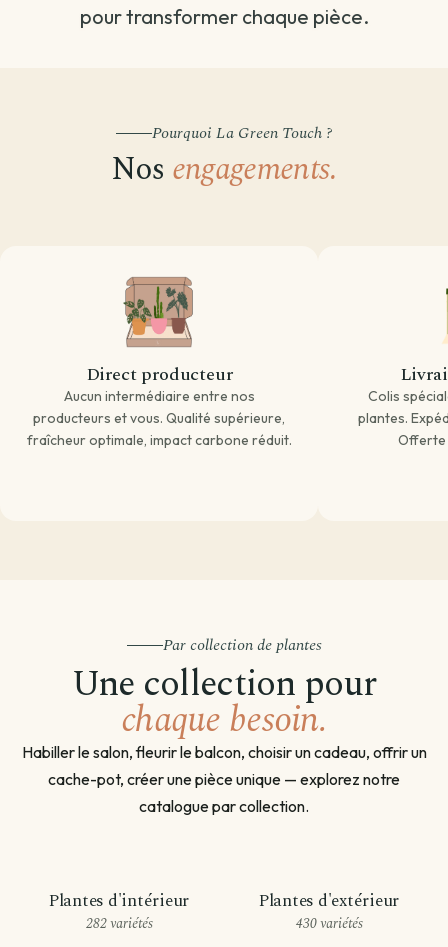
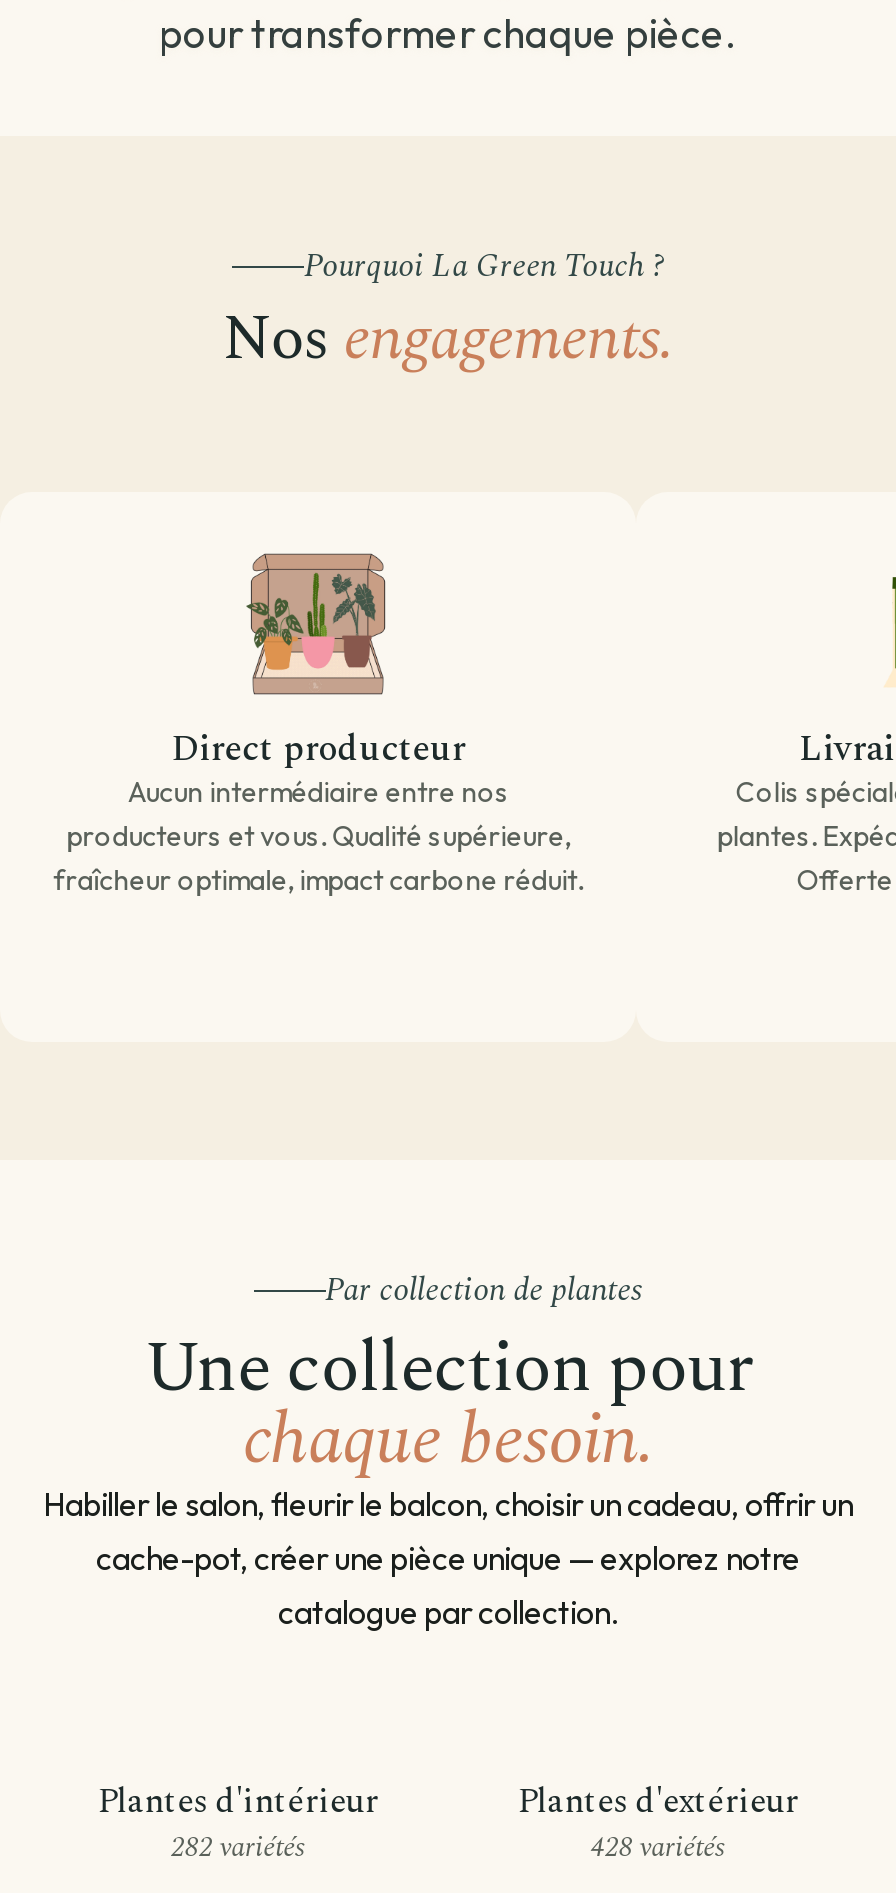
- 430 variétés
+ 428 variétés
